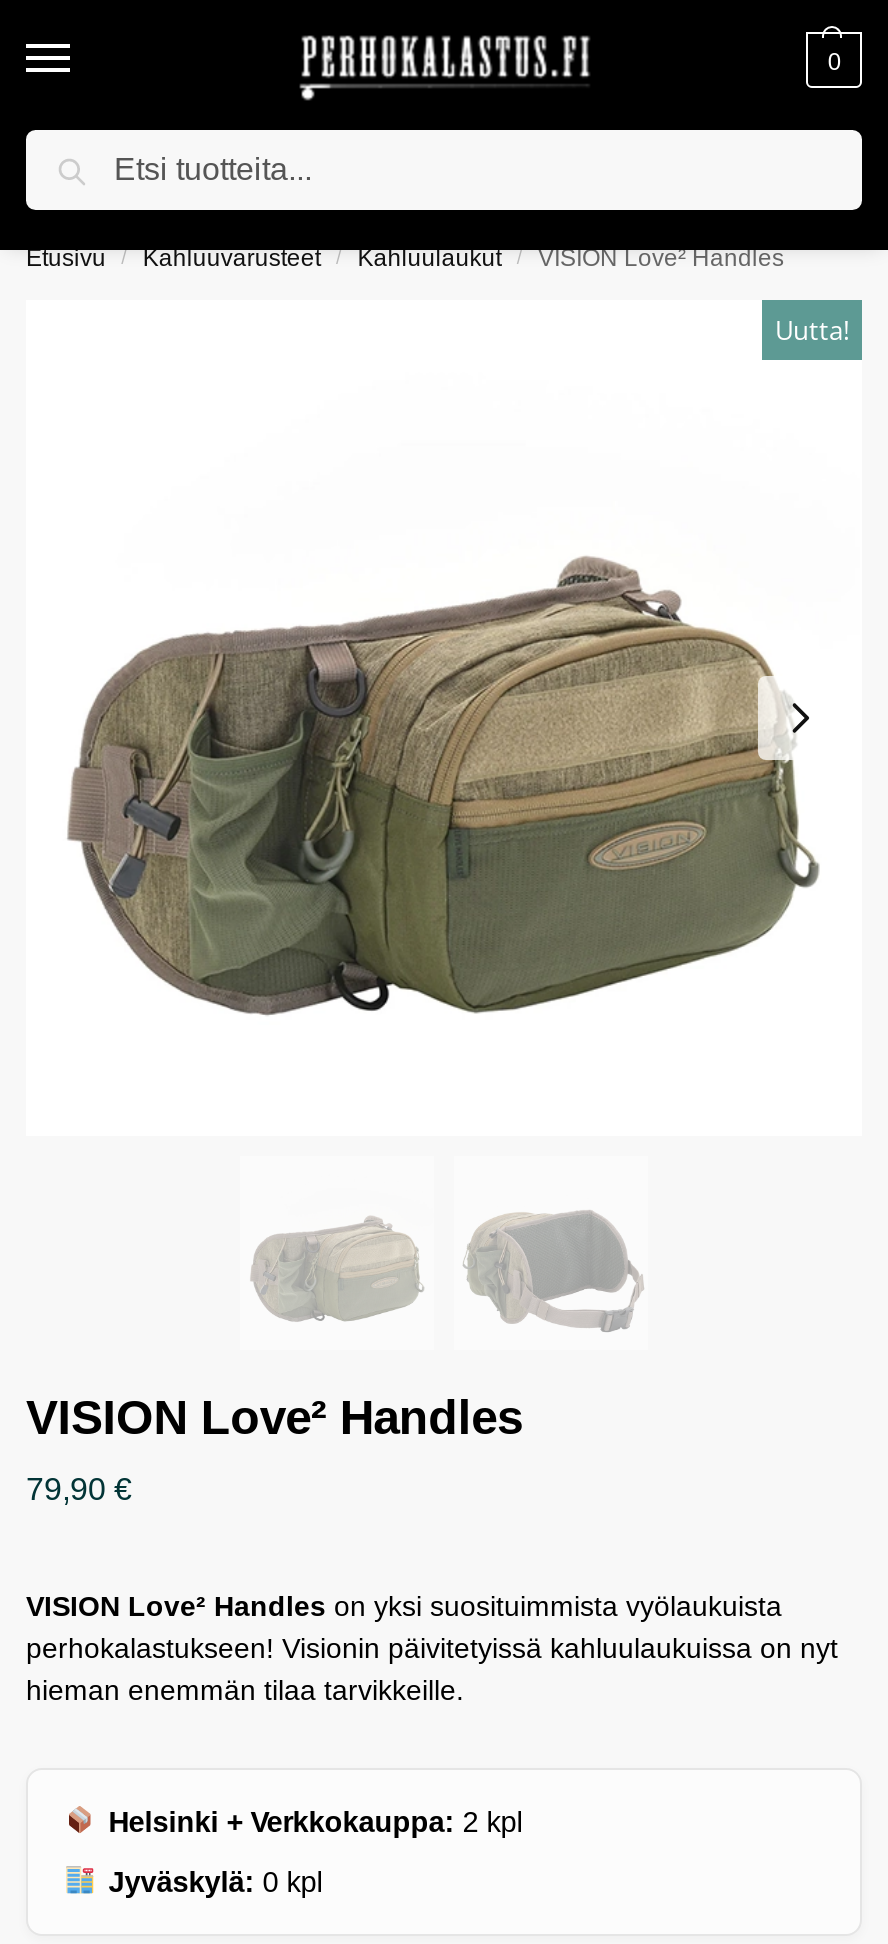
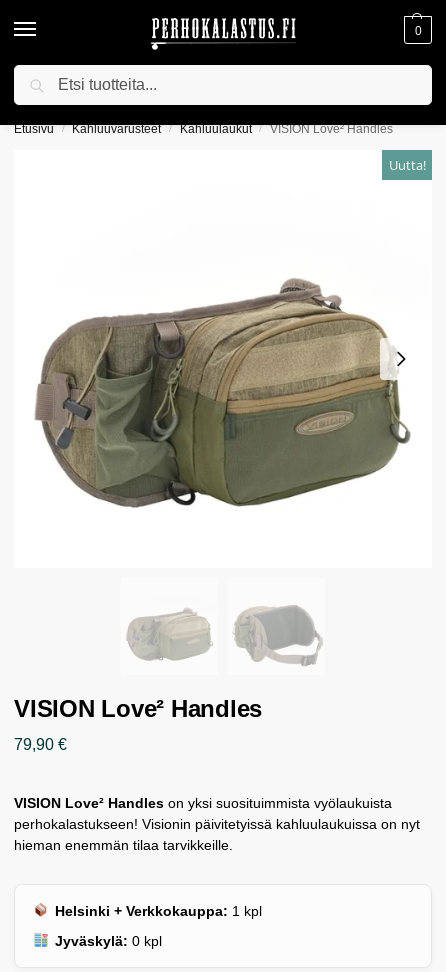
- Helsinki + Verkkokauppa: 2 kpl
+ Helsinki + Verkkokauppa: 1 kpl
